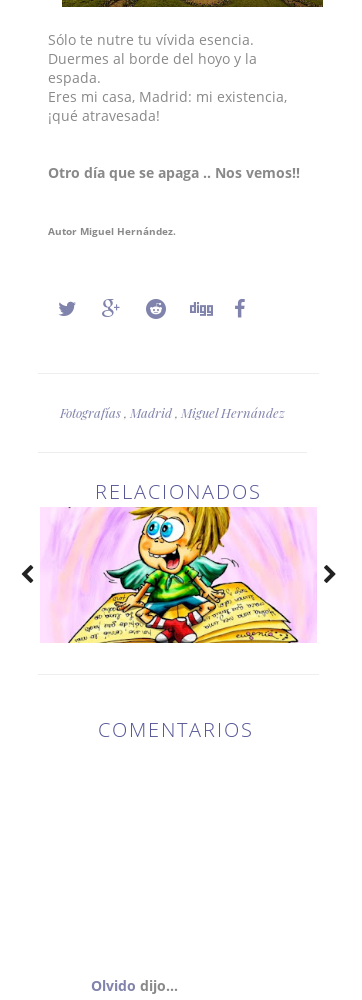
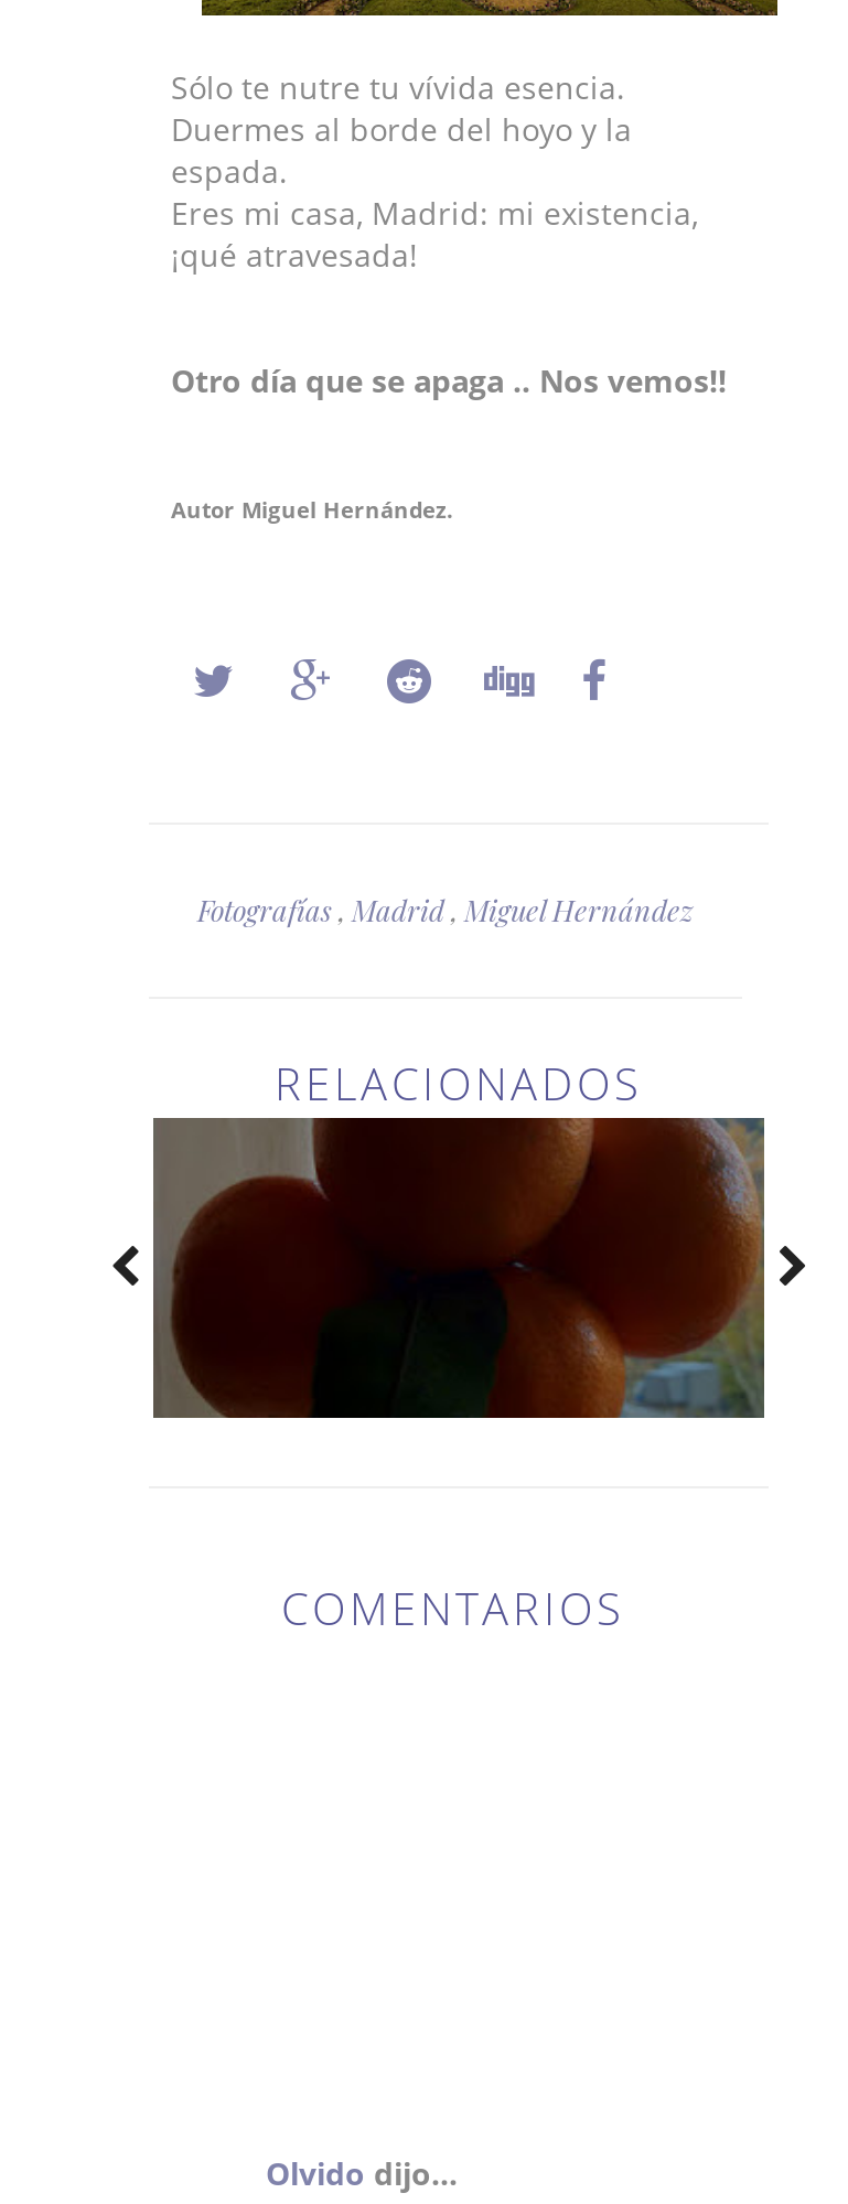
- [image]
+ [image]
